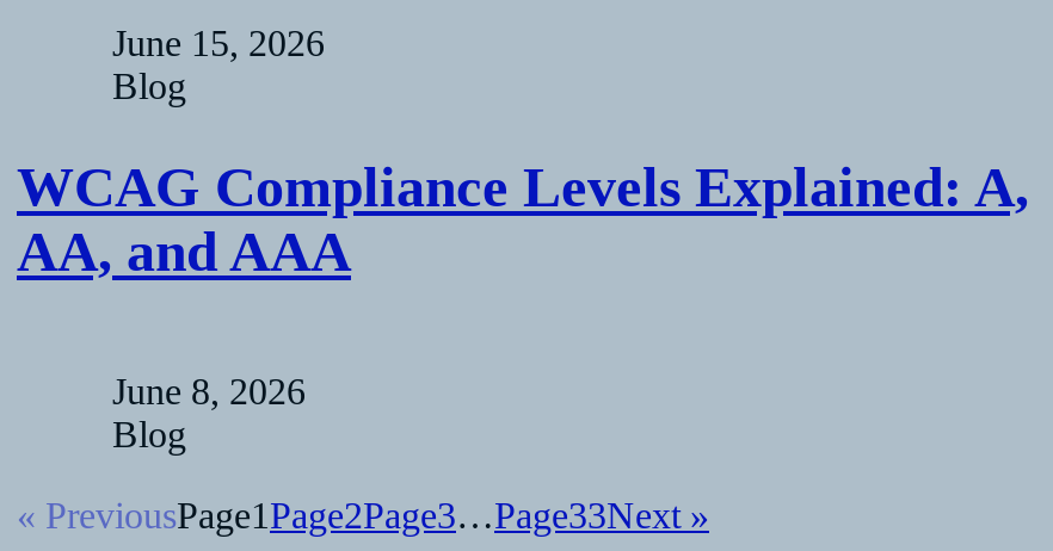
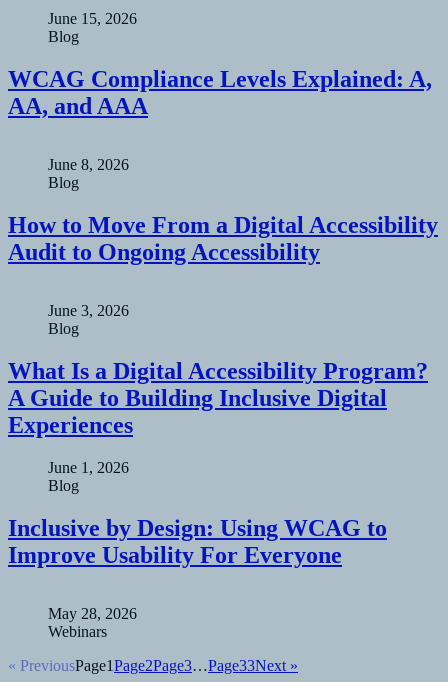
+ How to Move From a Digital Accessibility
+ Audit to Ongoing Accessibility
+ June 3, 2026
+ Blog
+ What Is a Digital Accessibility Program?
+ A Guide to Building Inclusive Digital
+ Experiences
+ June 1, 2026
+ Blog
+ Inclusive by Design: Using WCAG to
+ Improve Usability For Everyone
+ May 28, 2026
+ Webinars
